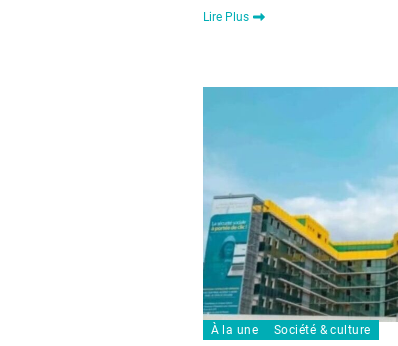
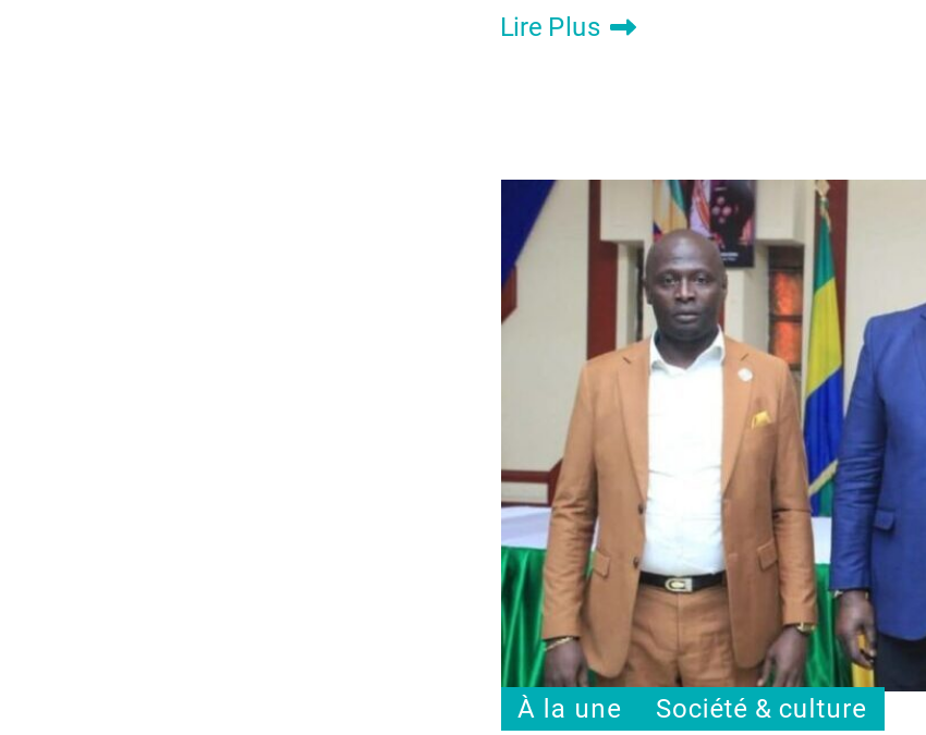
- [image]
+ [image]
